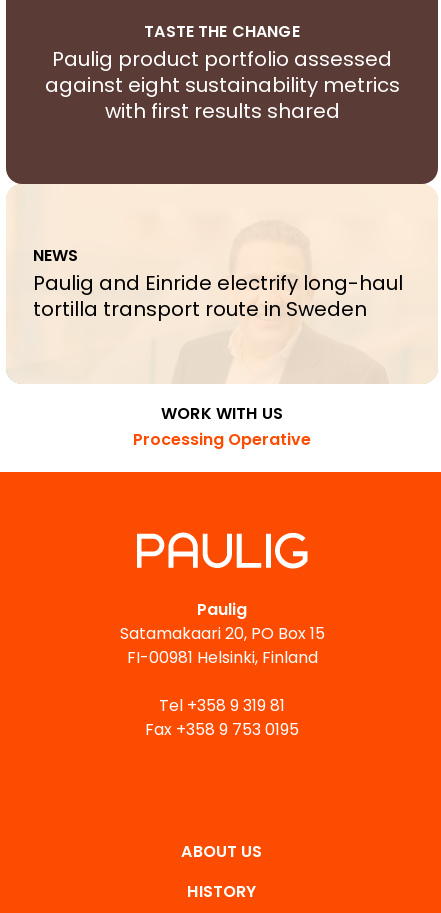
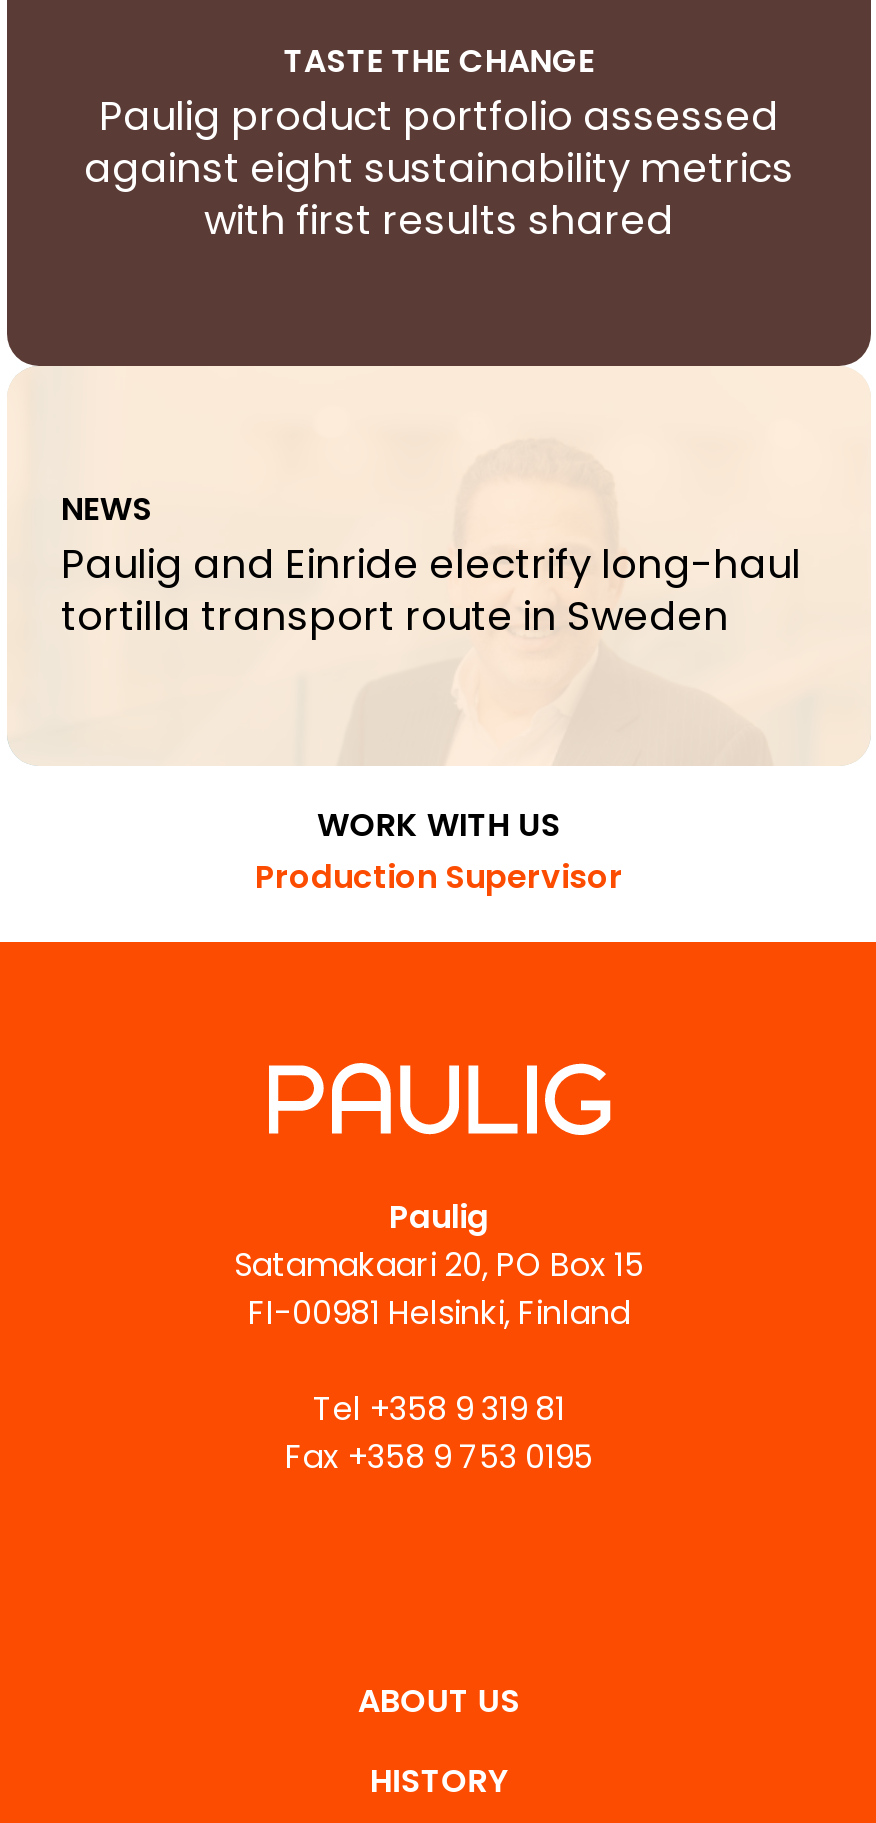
- Processing Operative
+ Production Supervisor
